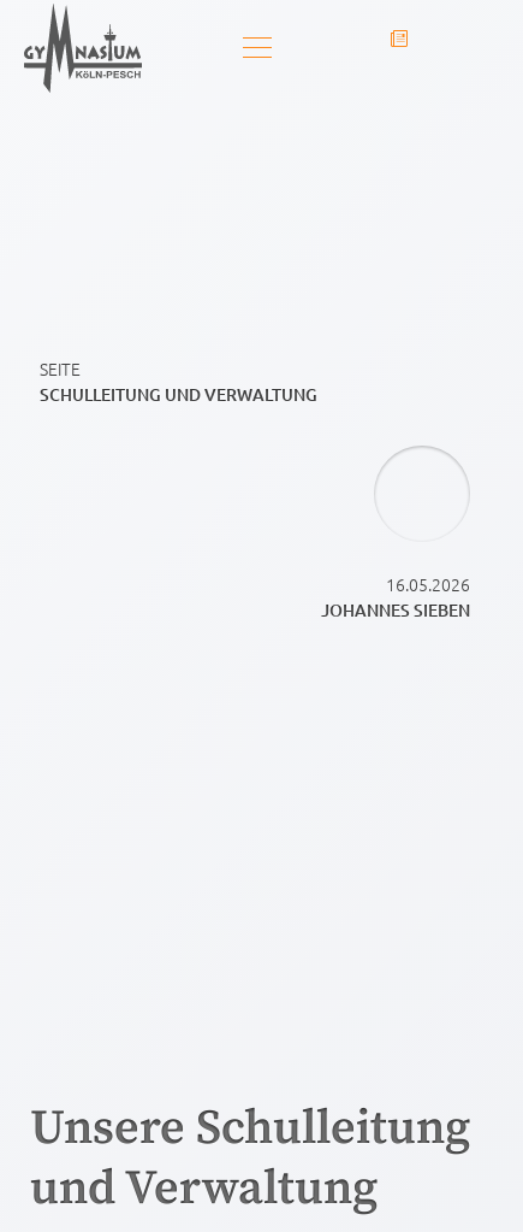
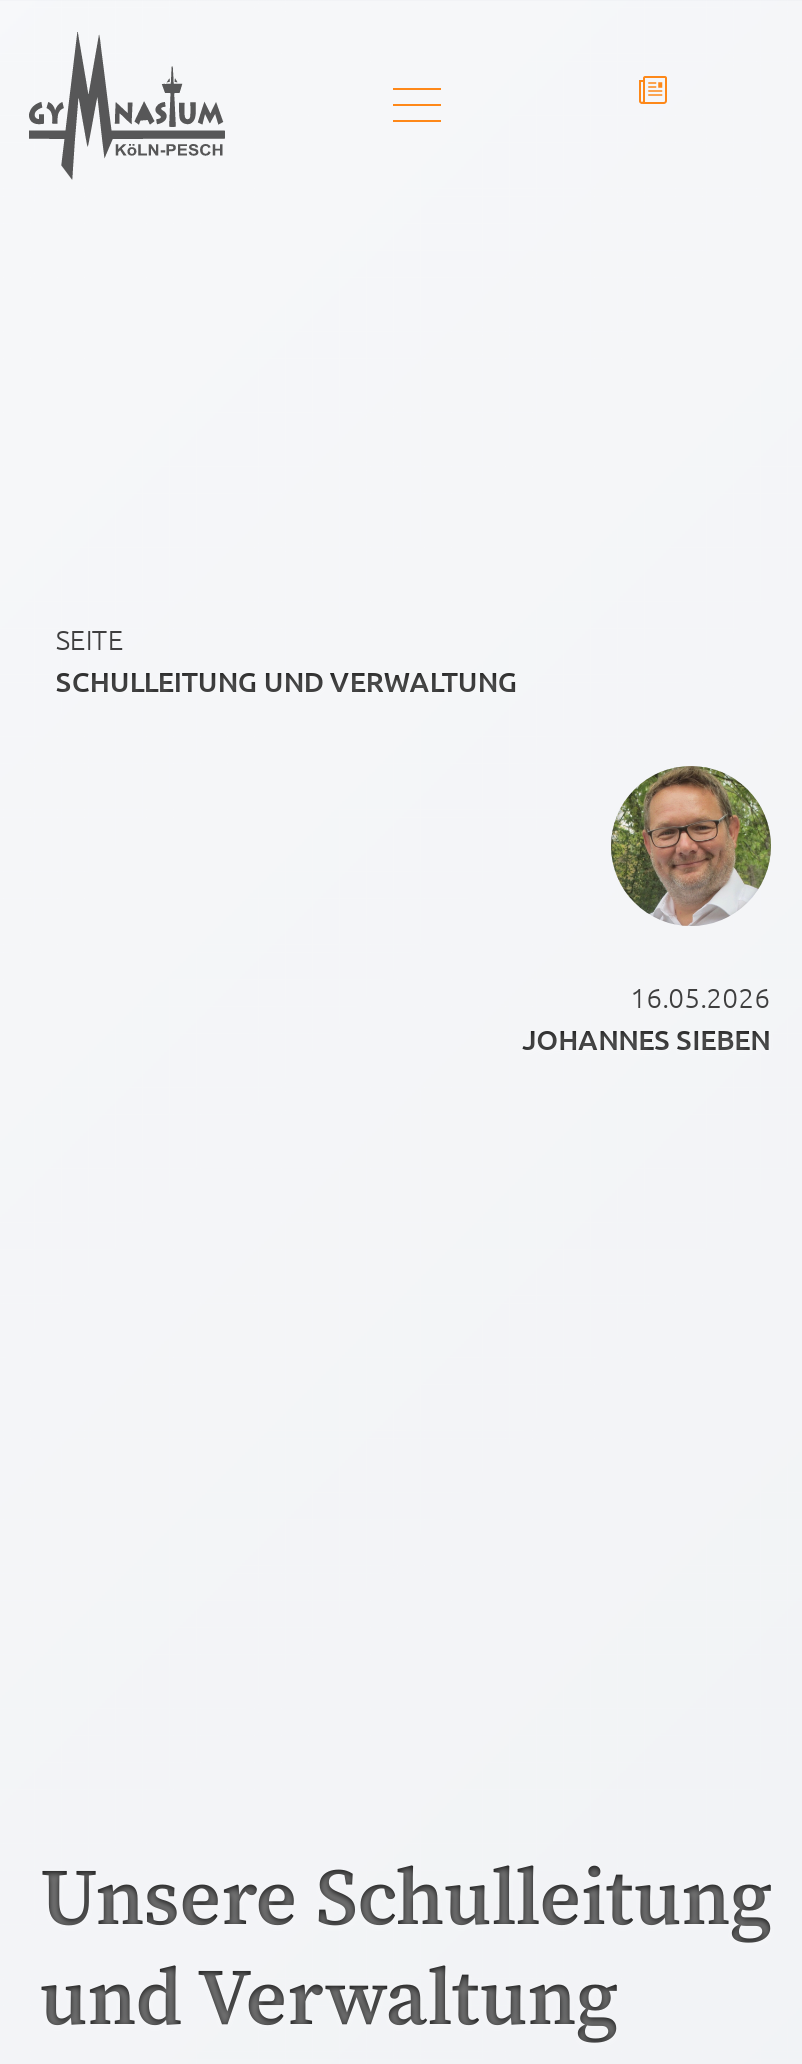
+ [image]
